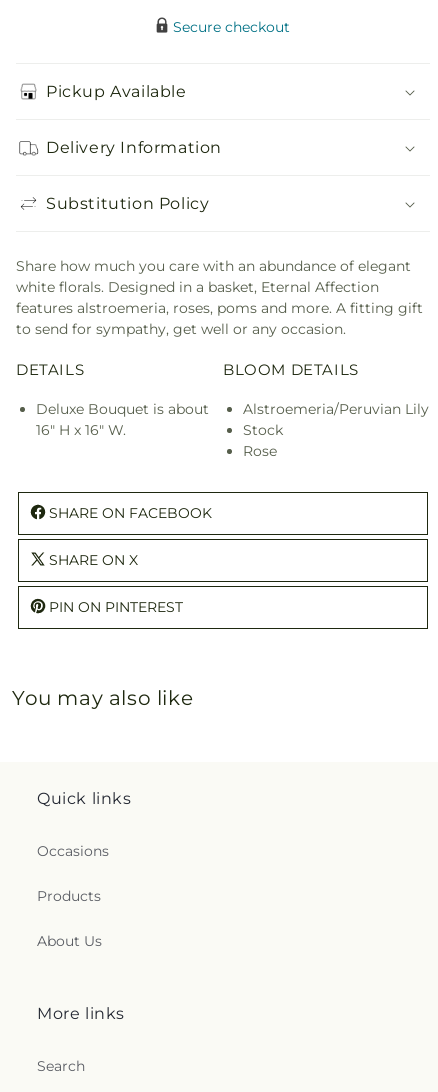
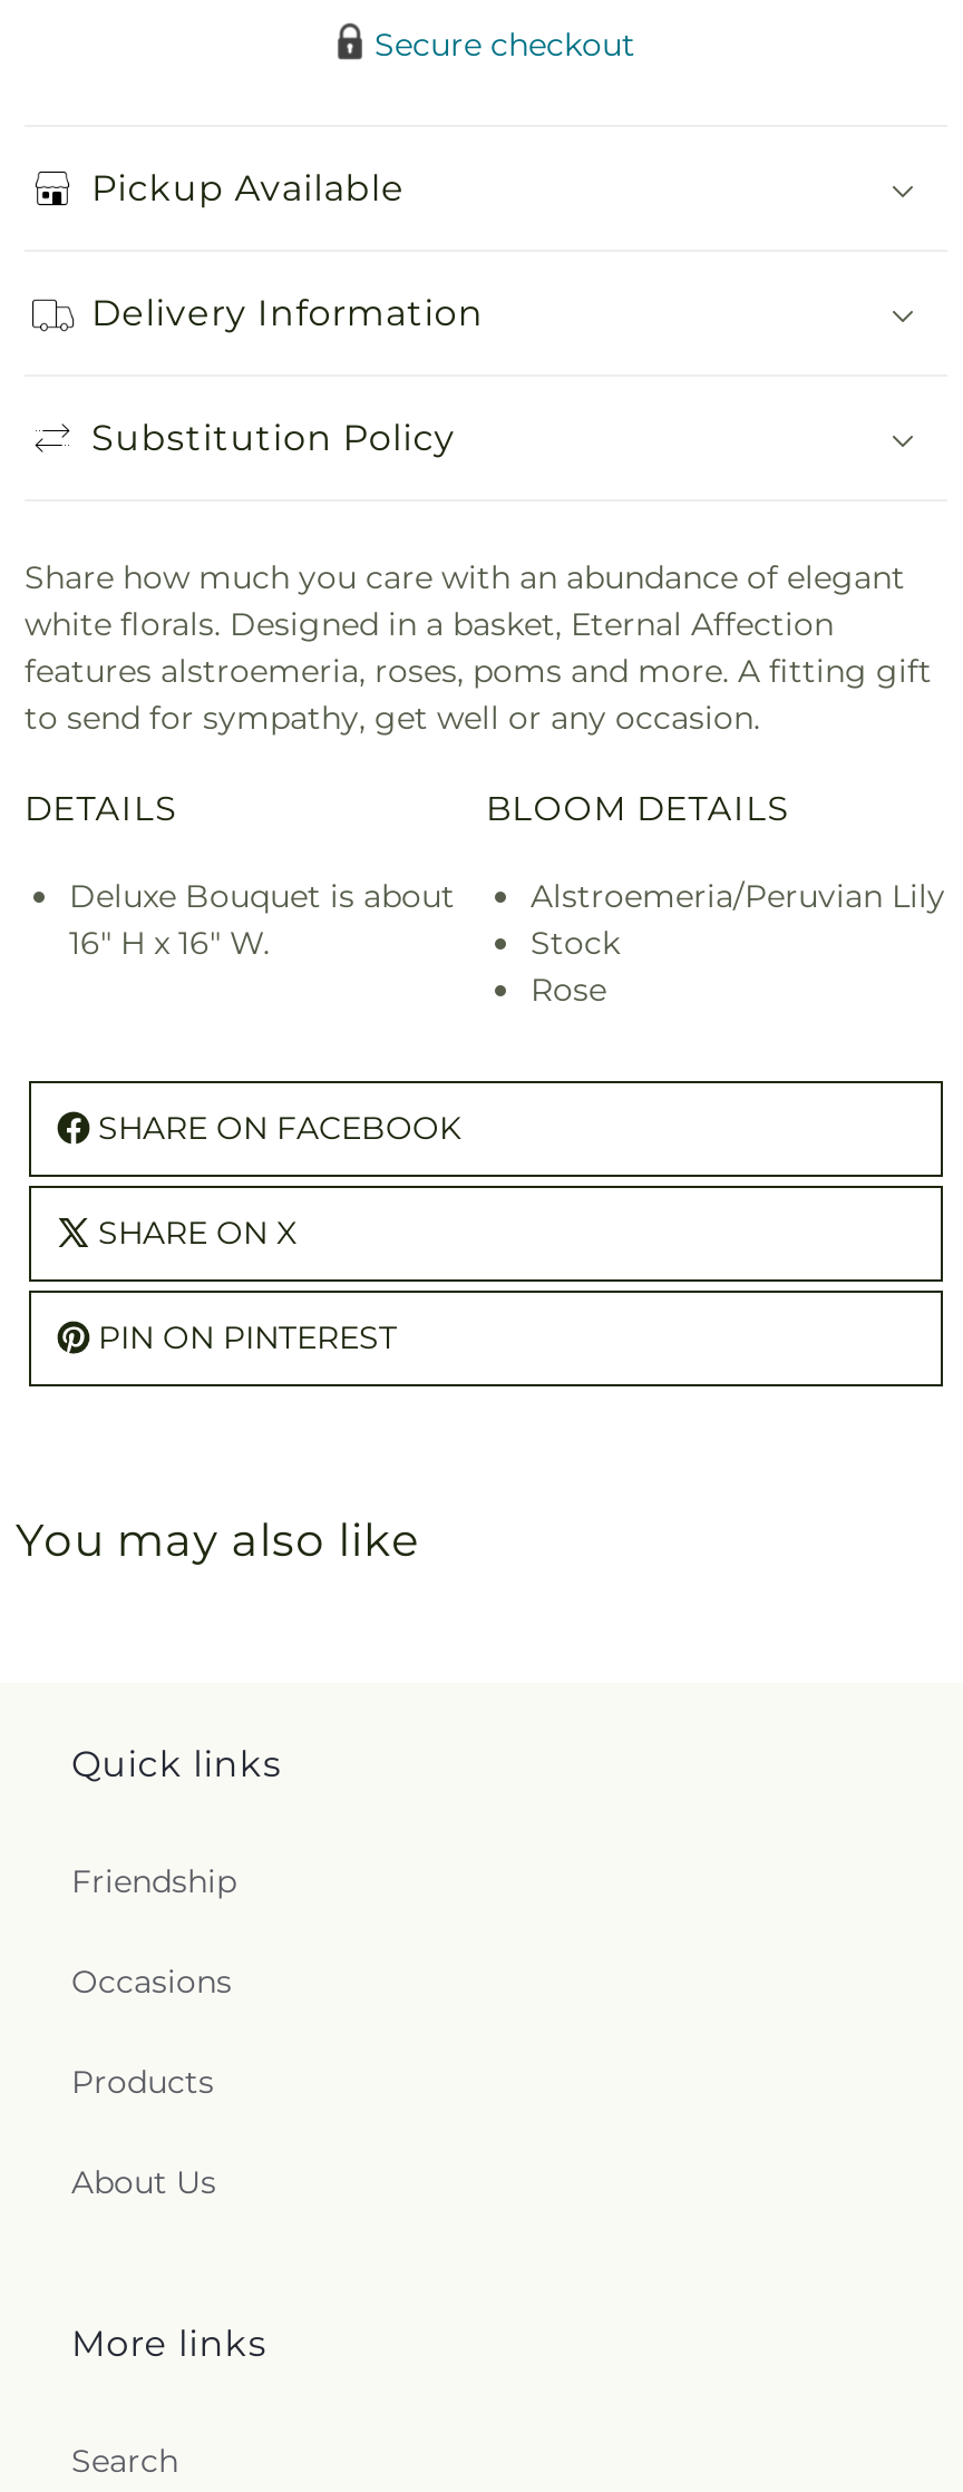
+ Friendship
